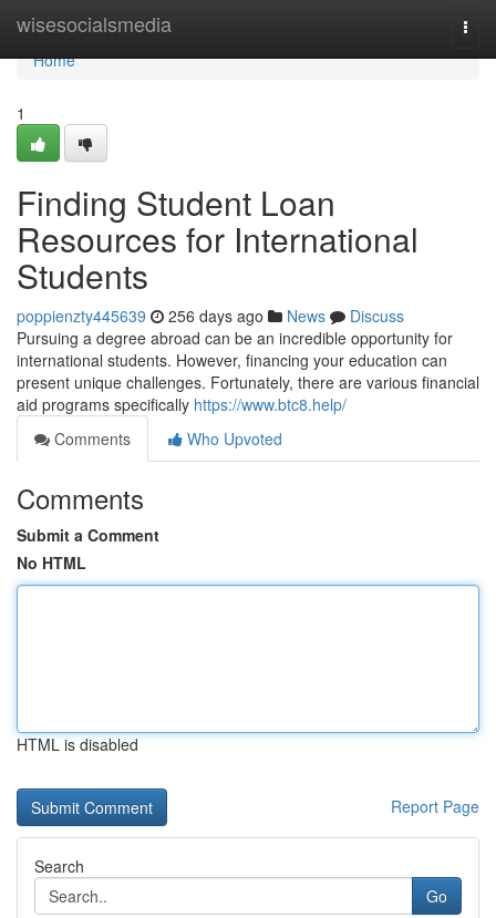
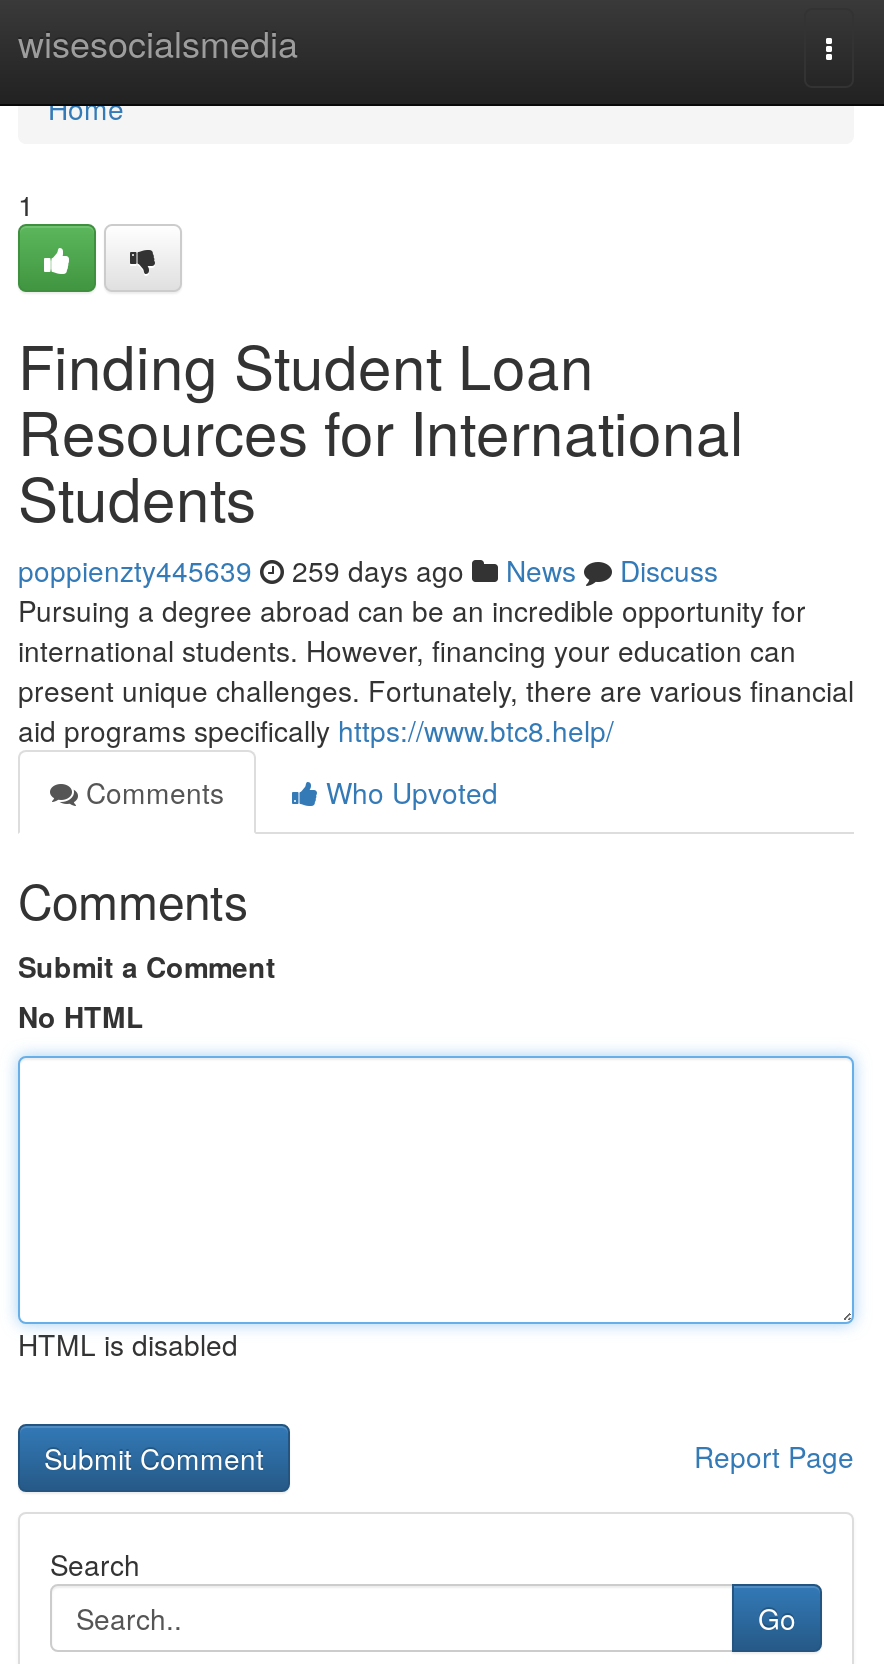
- poppienzty445639 256 days ago News Discuss
+ poppienzty445639 259 days ago News Discuss
